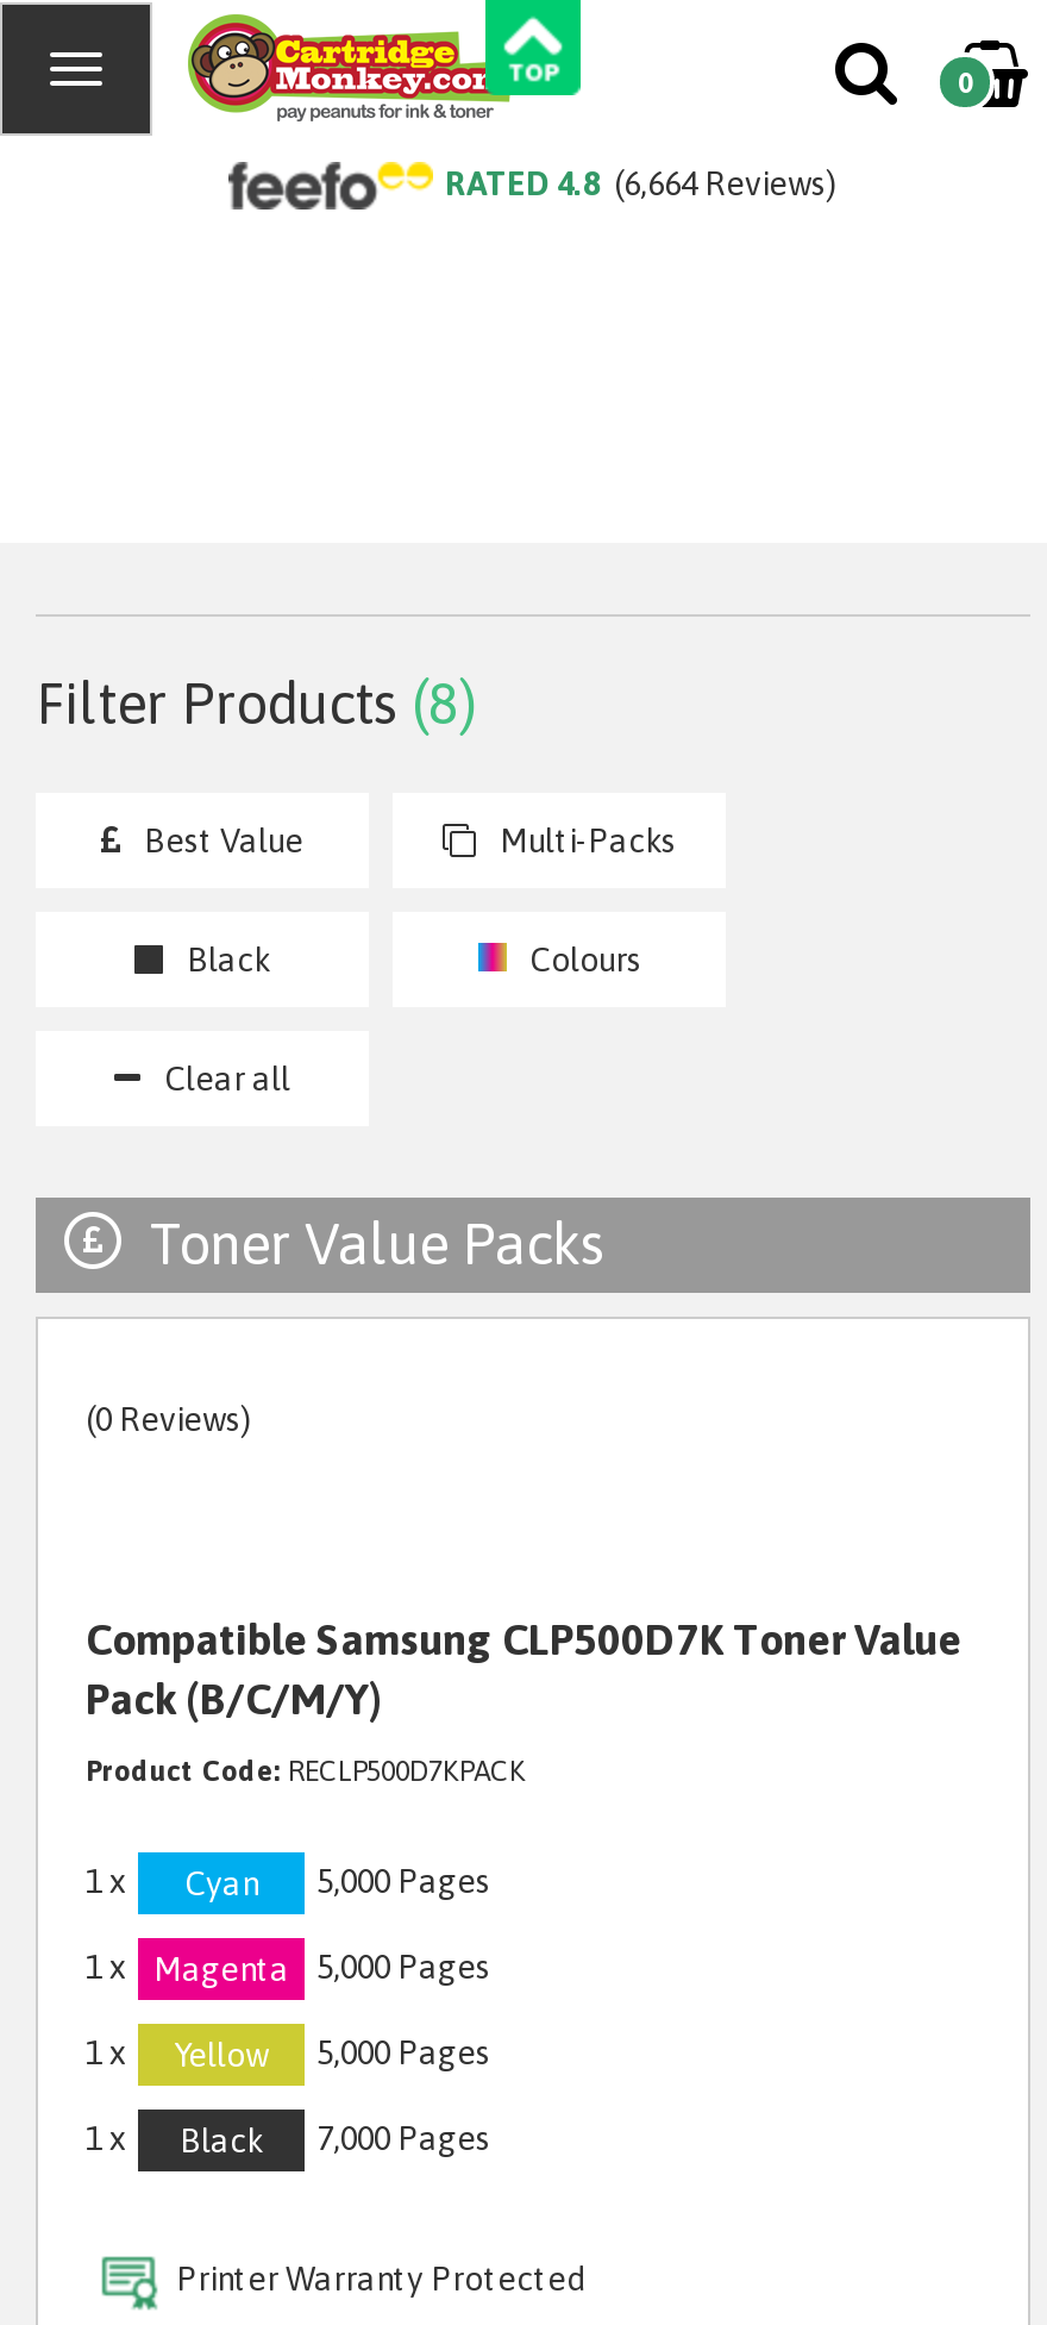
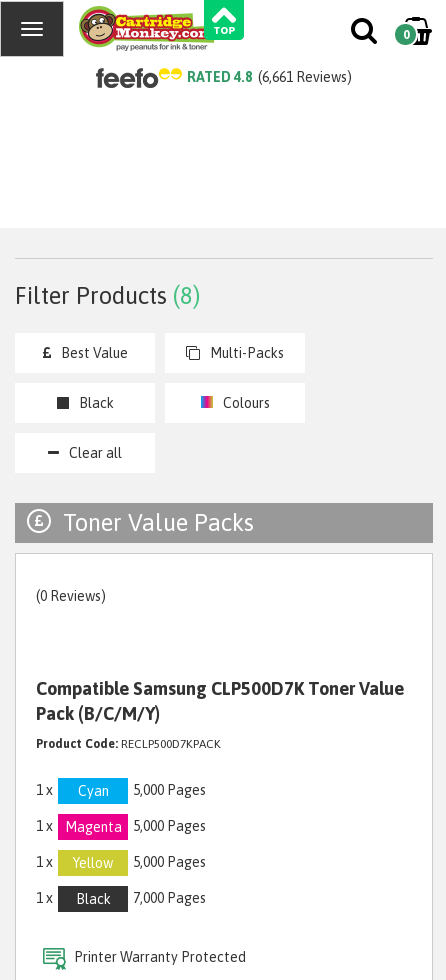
- RATED 4.8 (6,664 Reviews)
+ RATED 4.8 (6,661 Reviews)
